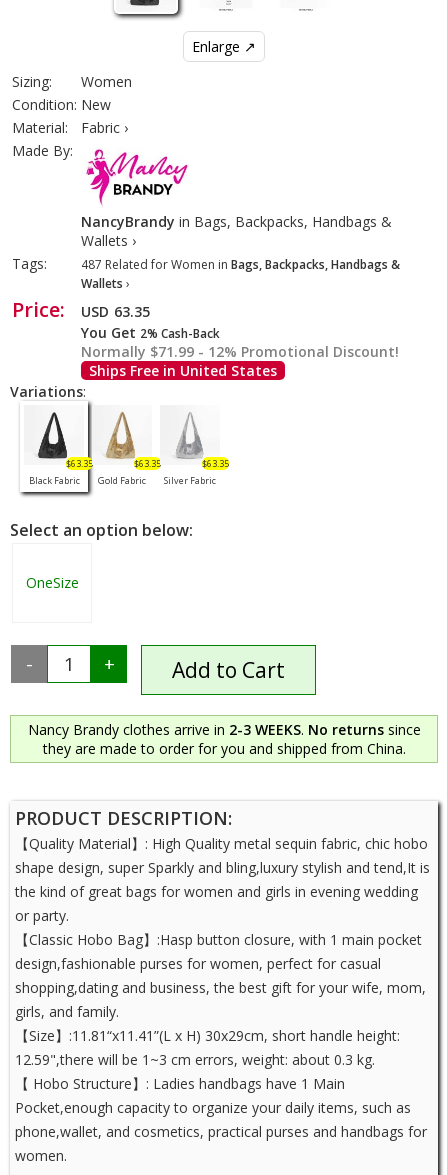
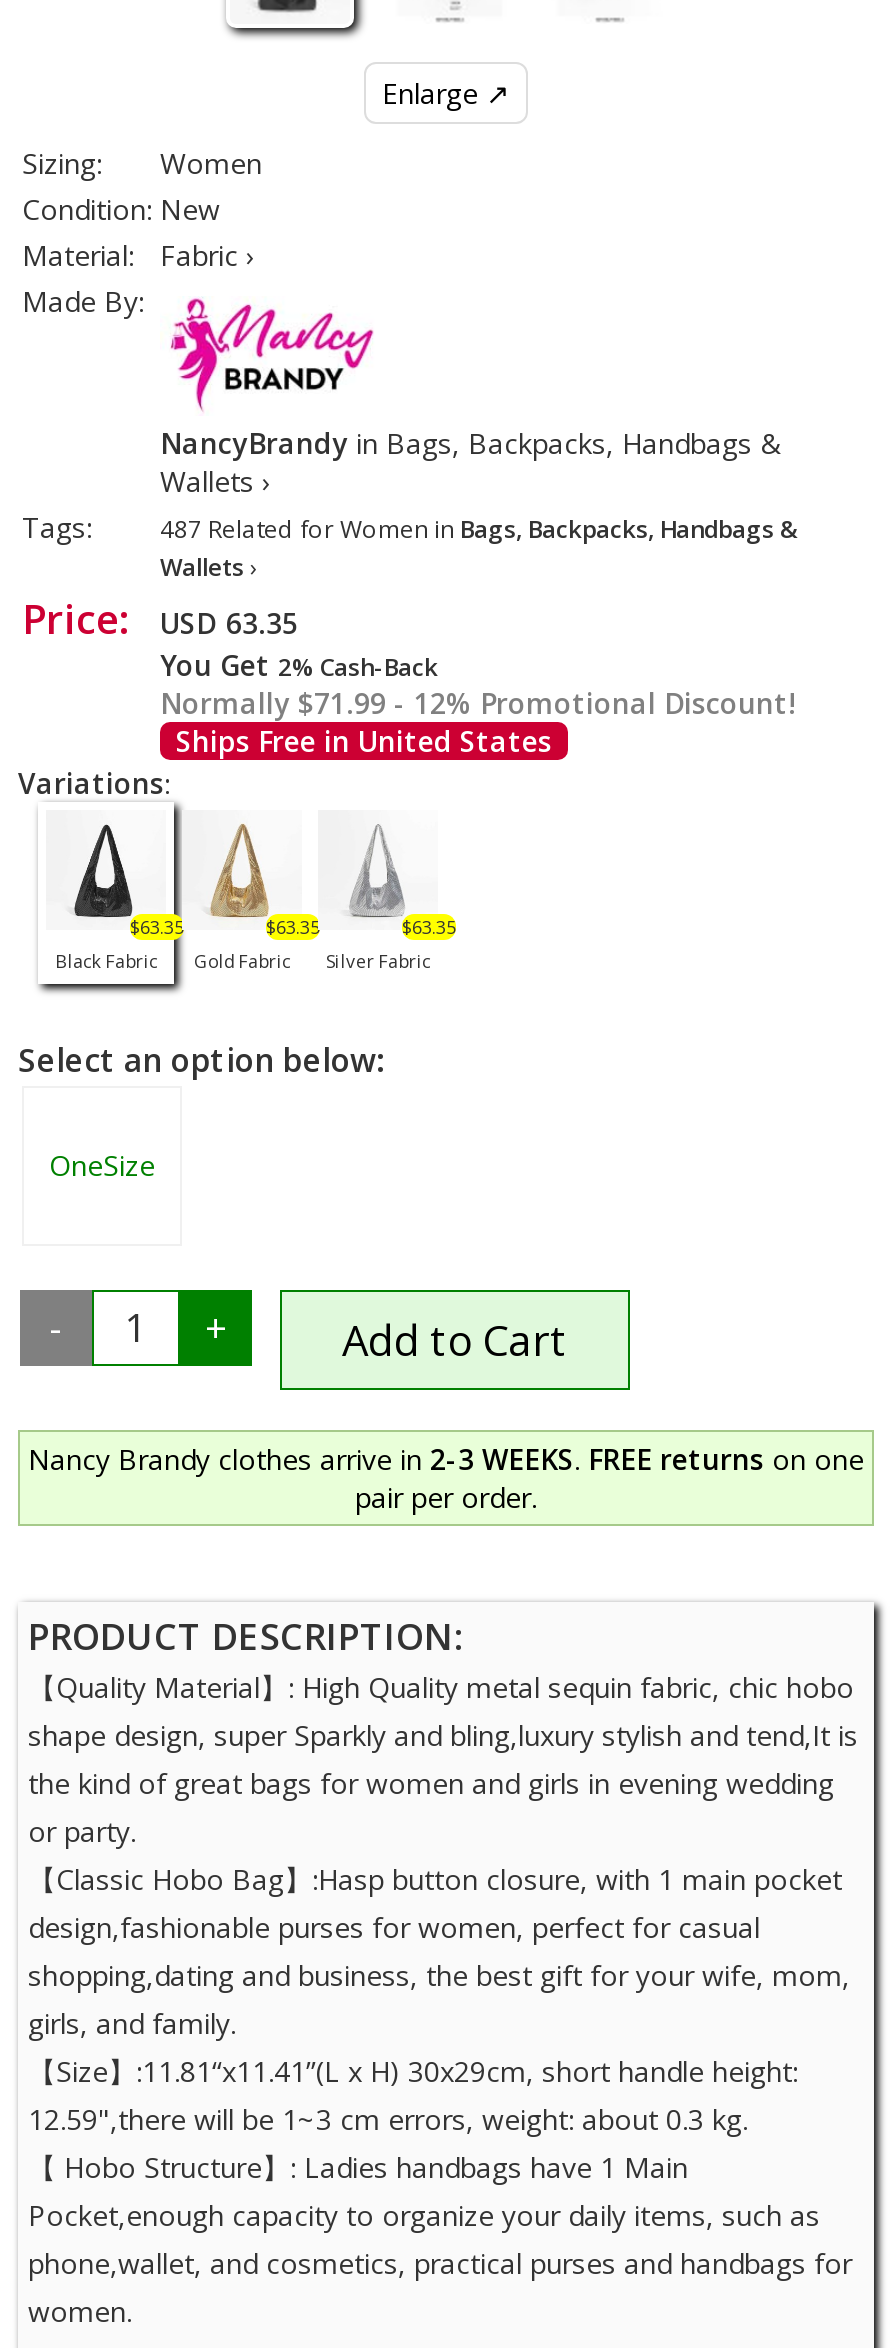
- Nancy Brandy clothes arrive in 2-3 WEEKS. No returns since
- they are made to order for you and shipped from China.
+ Nancy Brandy clothes arrive in 2-3 WEEKS. FREE returns on one
+ pair per order.
